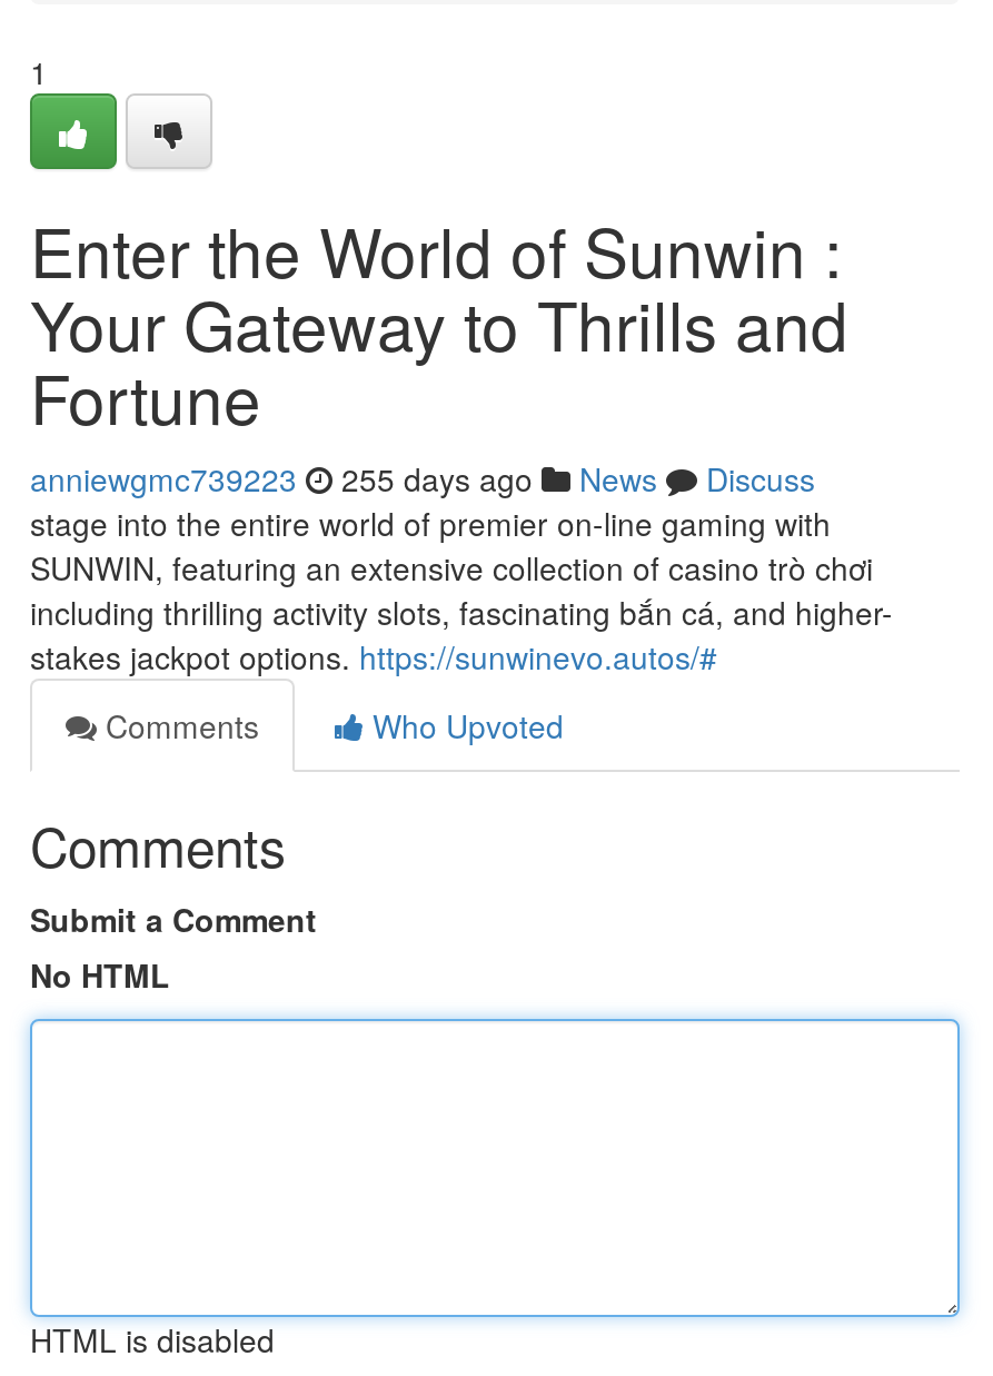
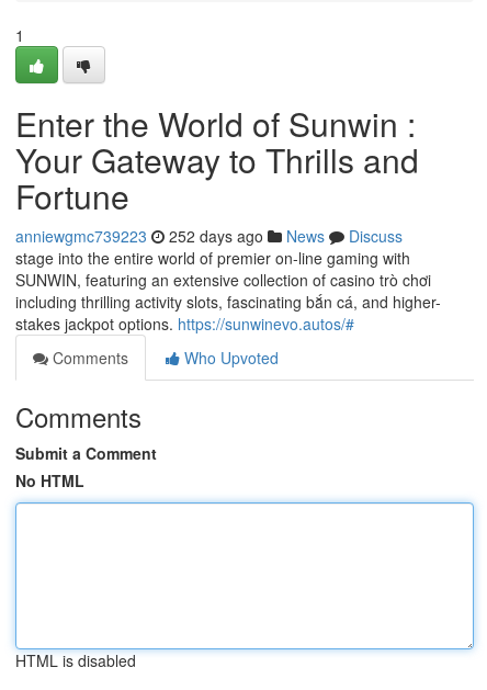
- anniewgmc739223 255 days ago News Discuss
+ anniewgmc739223 252 days ago News Discuss
